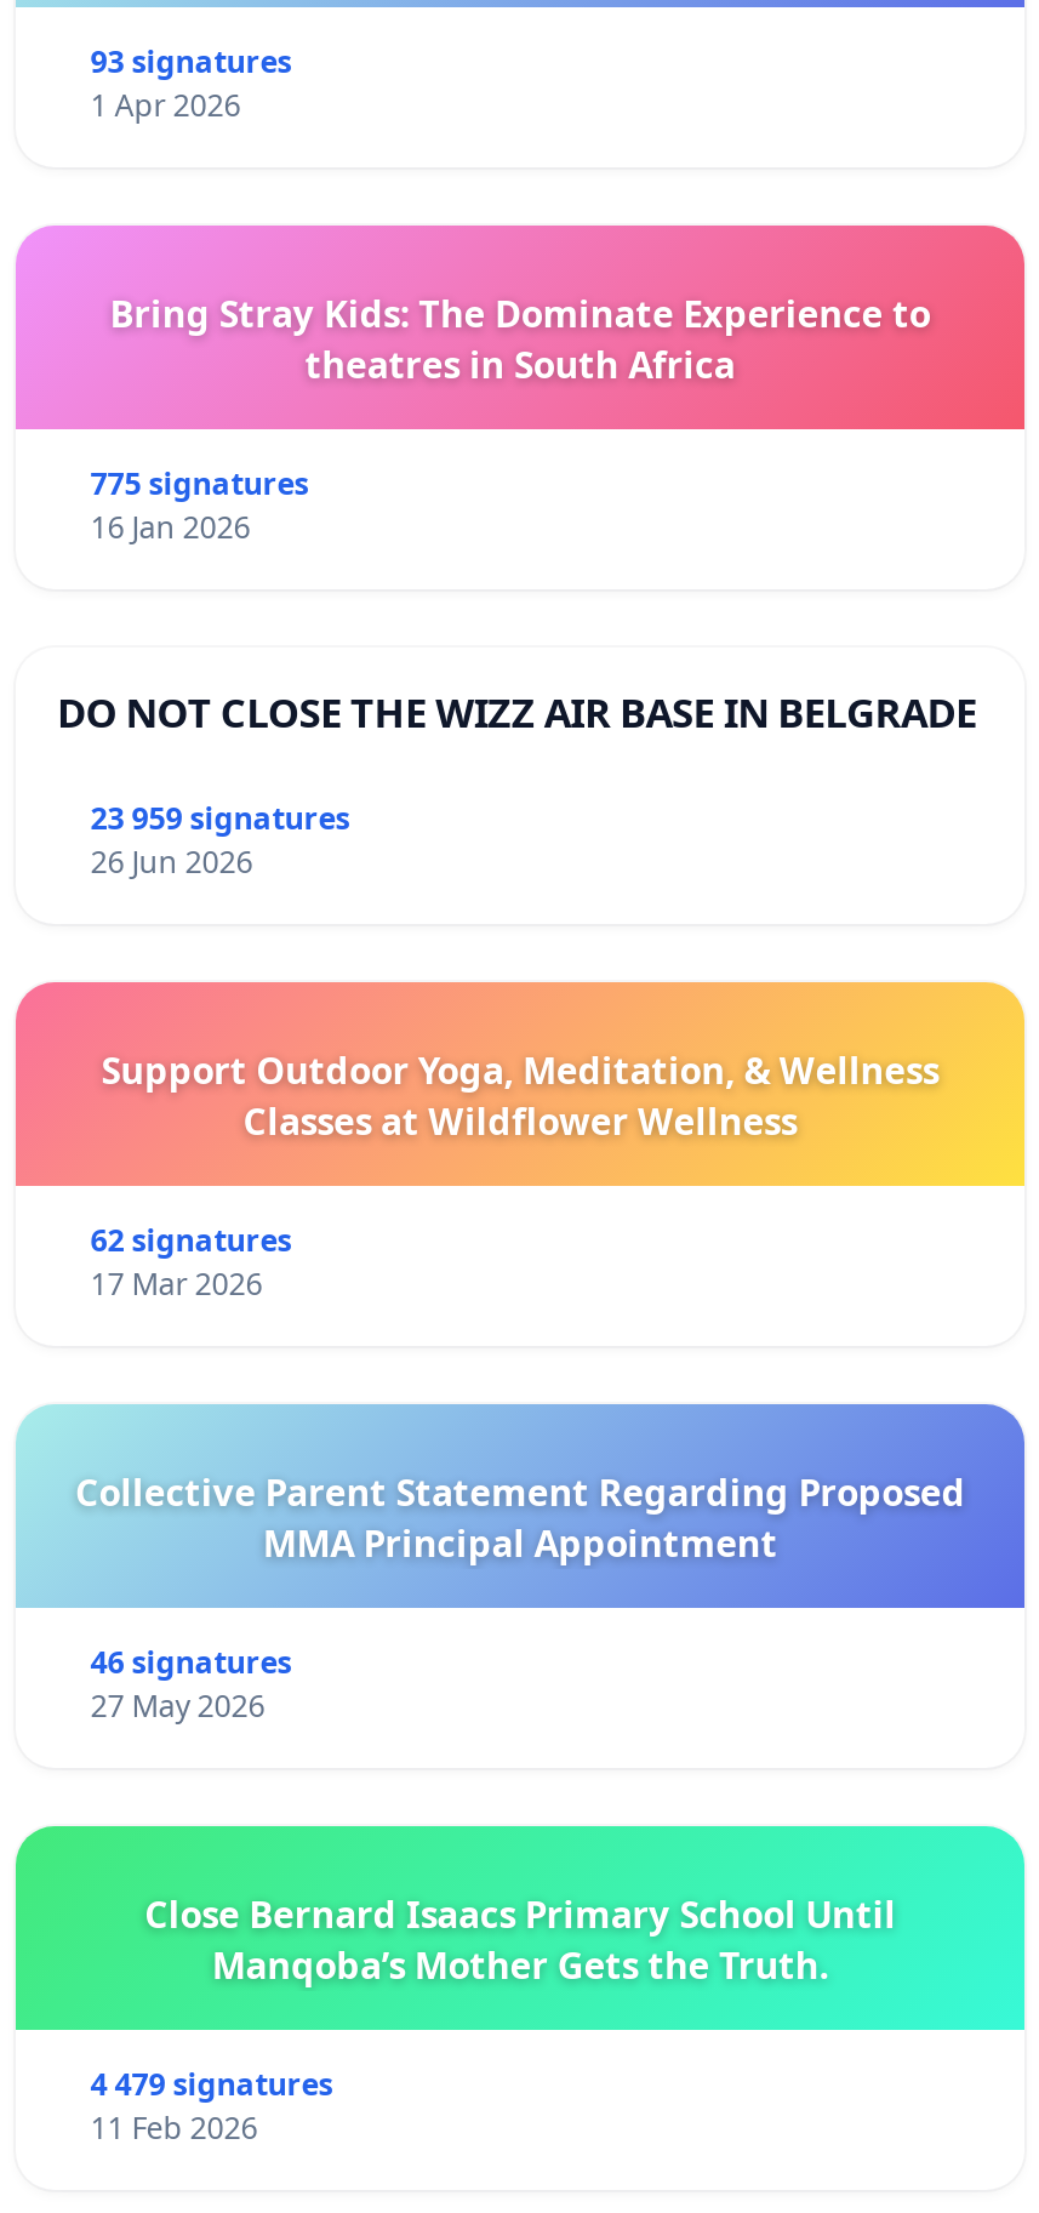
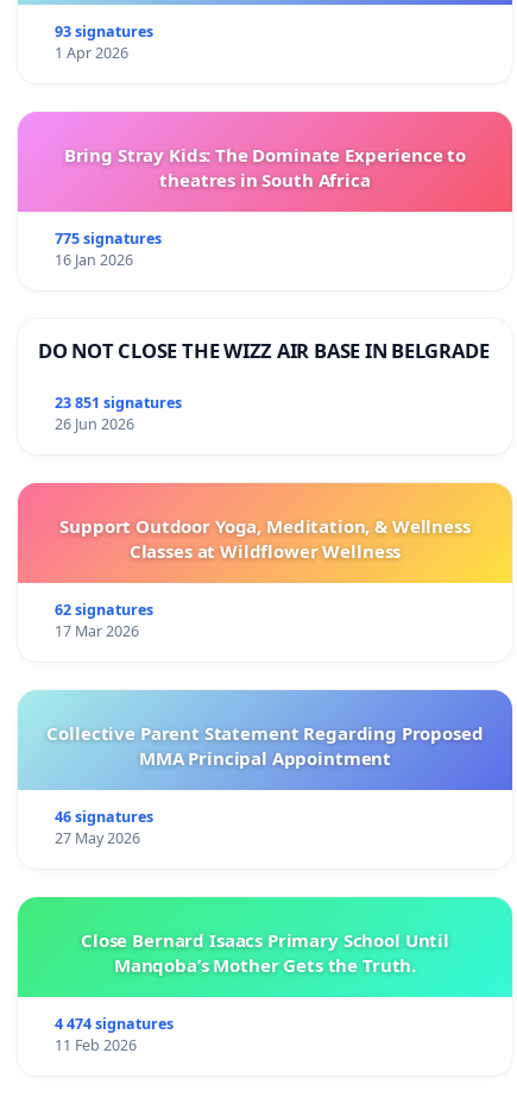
- 23 959 signatures
+ 23 851 signatures

- 4 479 signatures
+ 4 474 signatures
